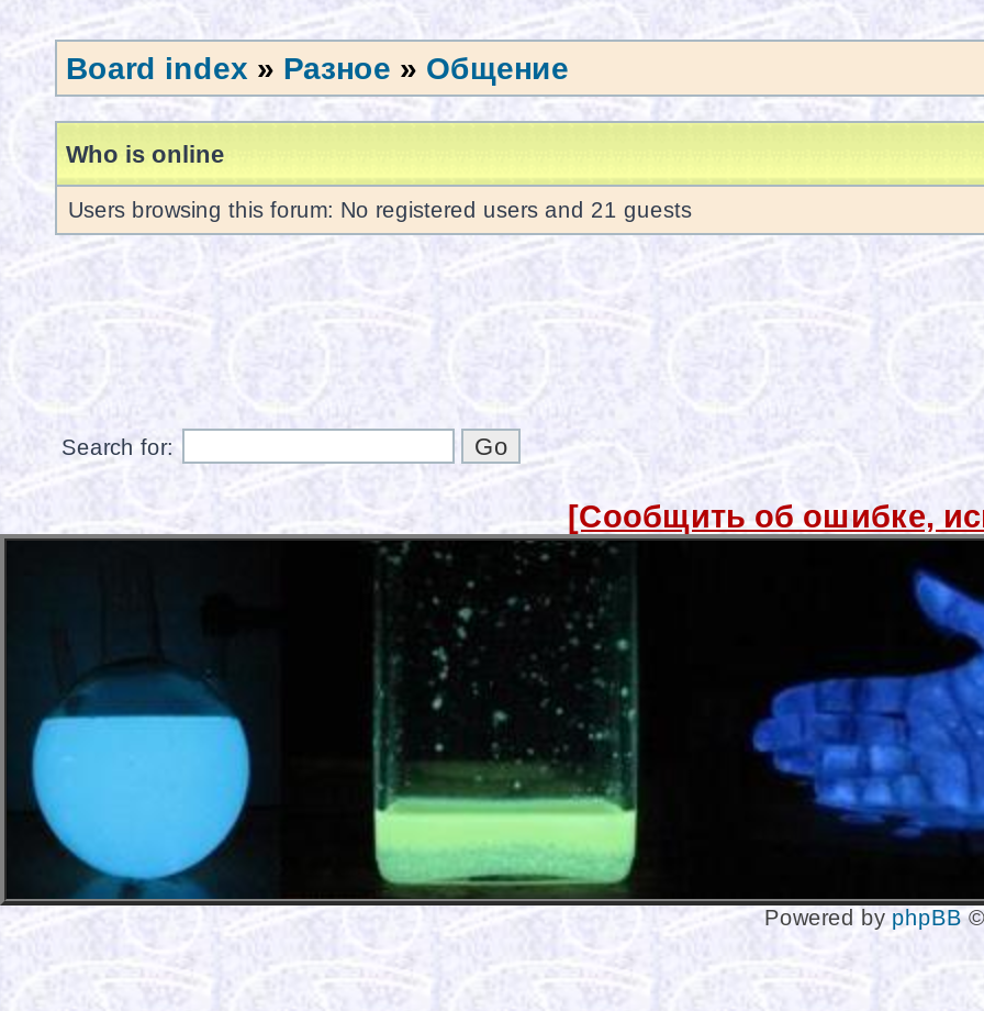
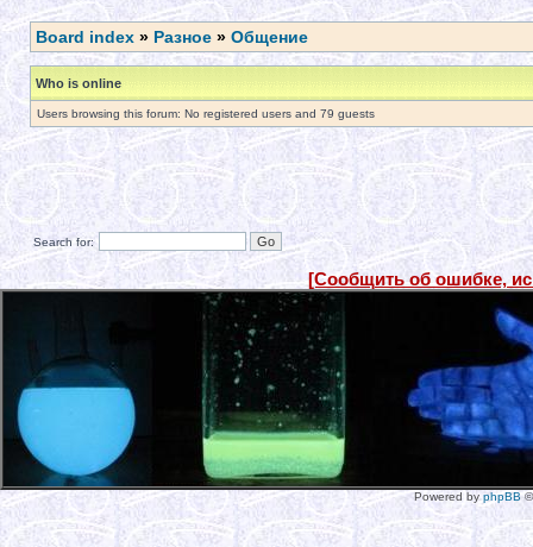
- Users browsing this forum: No registered users and 21 guests
+ Users browsing this forum: No registered users and 79 guests
